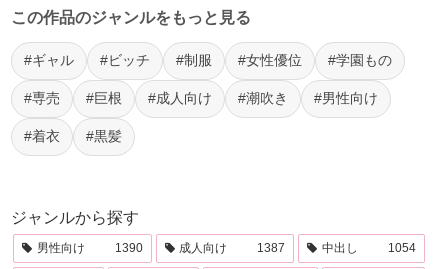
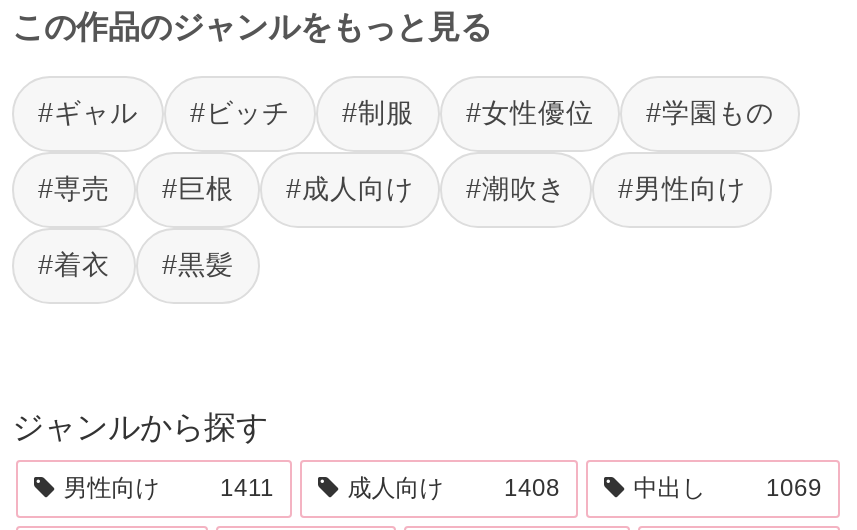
- 1390
+ 1411

- 1387
+ 1408

- 1054
+ 1069
